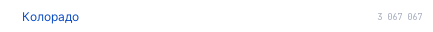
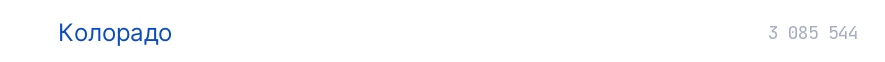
- 3 067 067
+ 3 085 544
